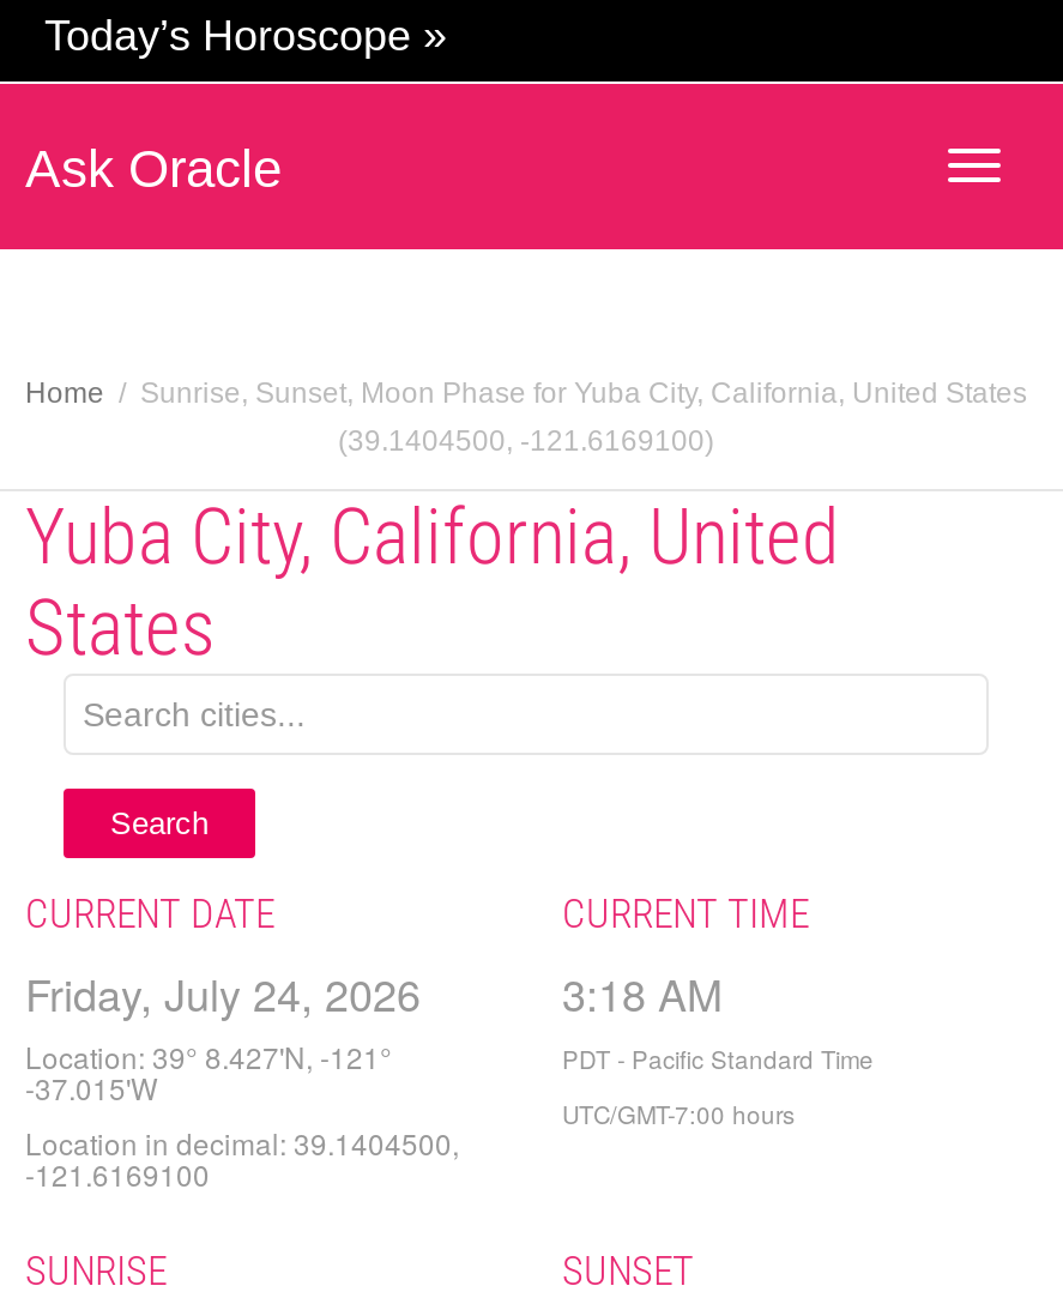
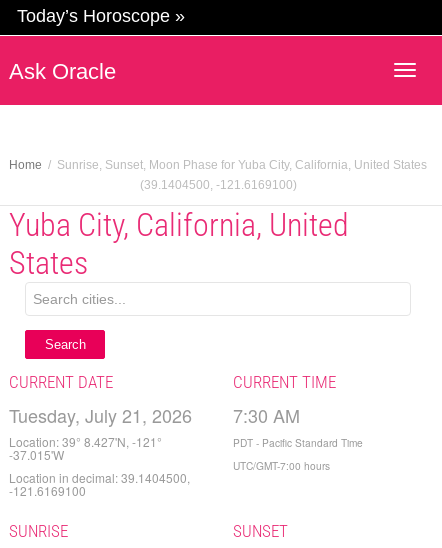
- Friday, July 24, 2026
+ Tuesday, July 21, 2026

- 3:18 AM
+ 7:30 AM
